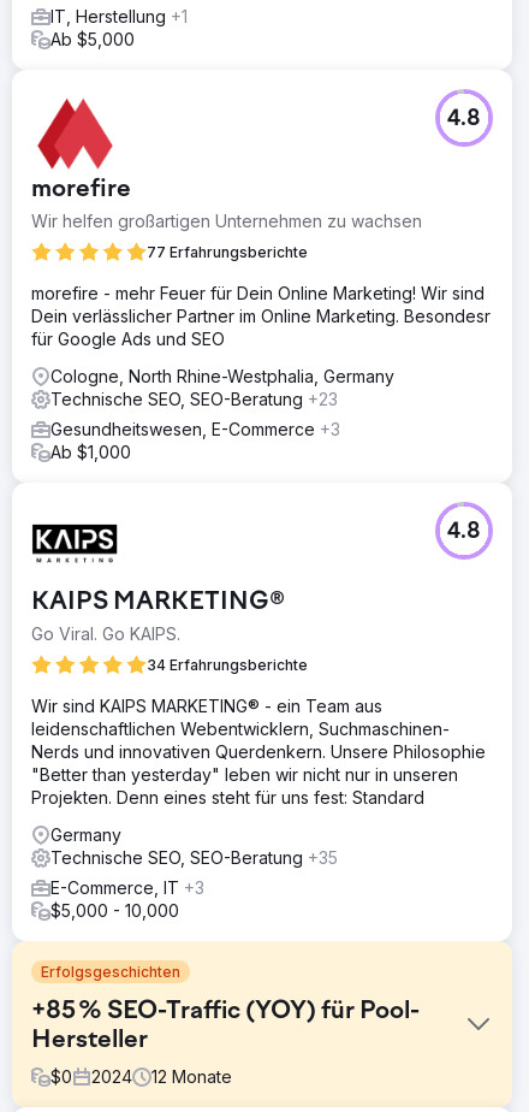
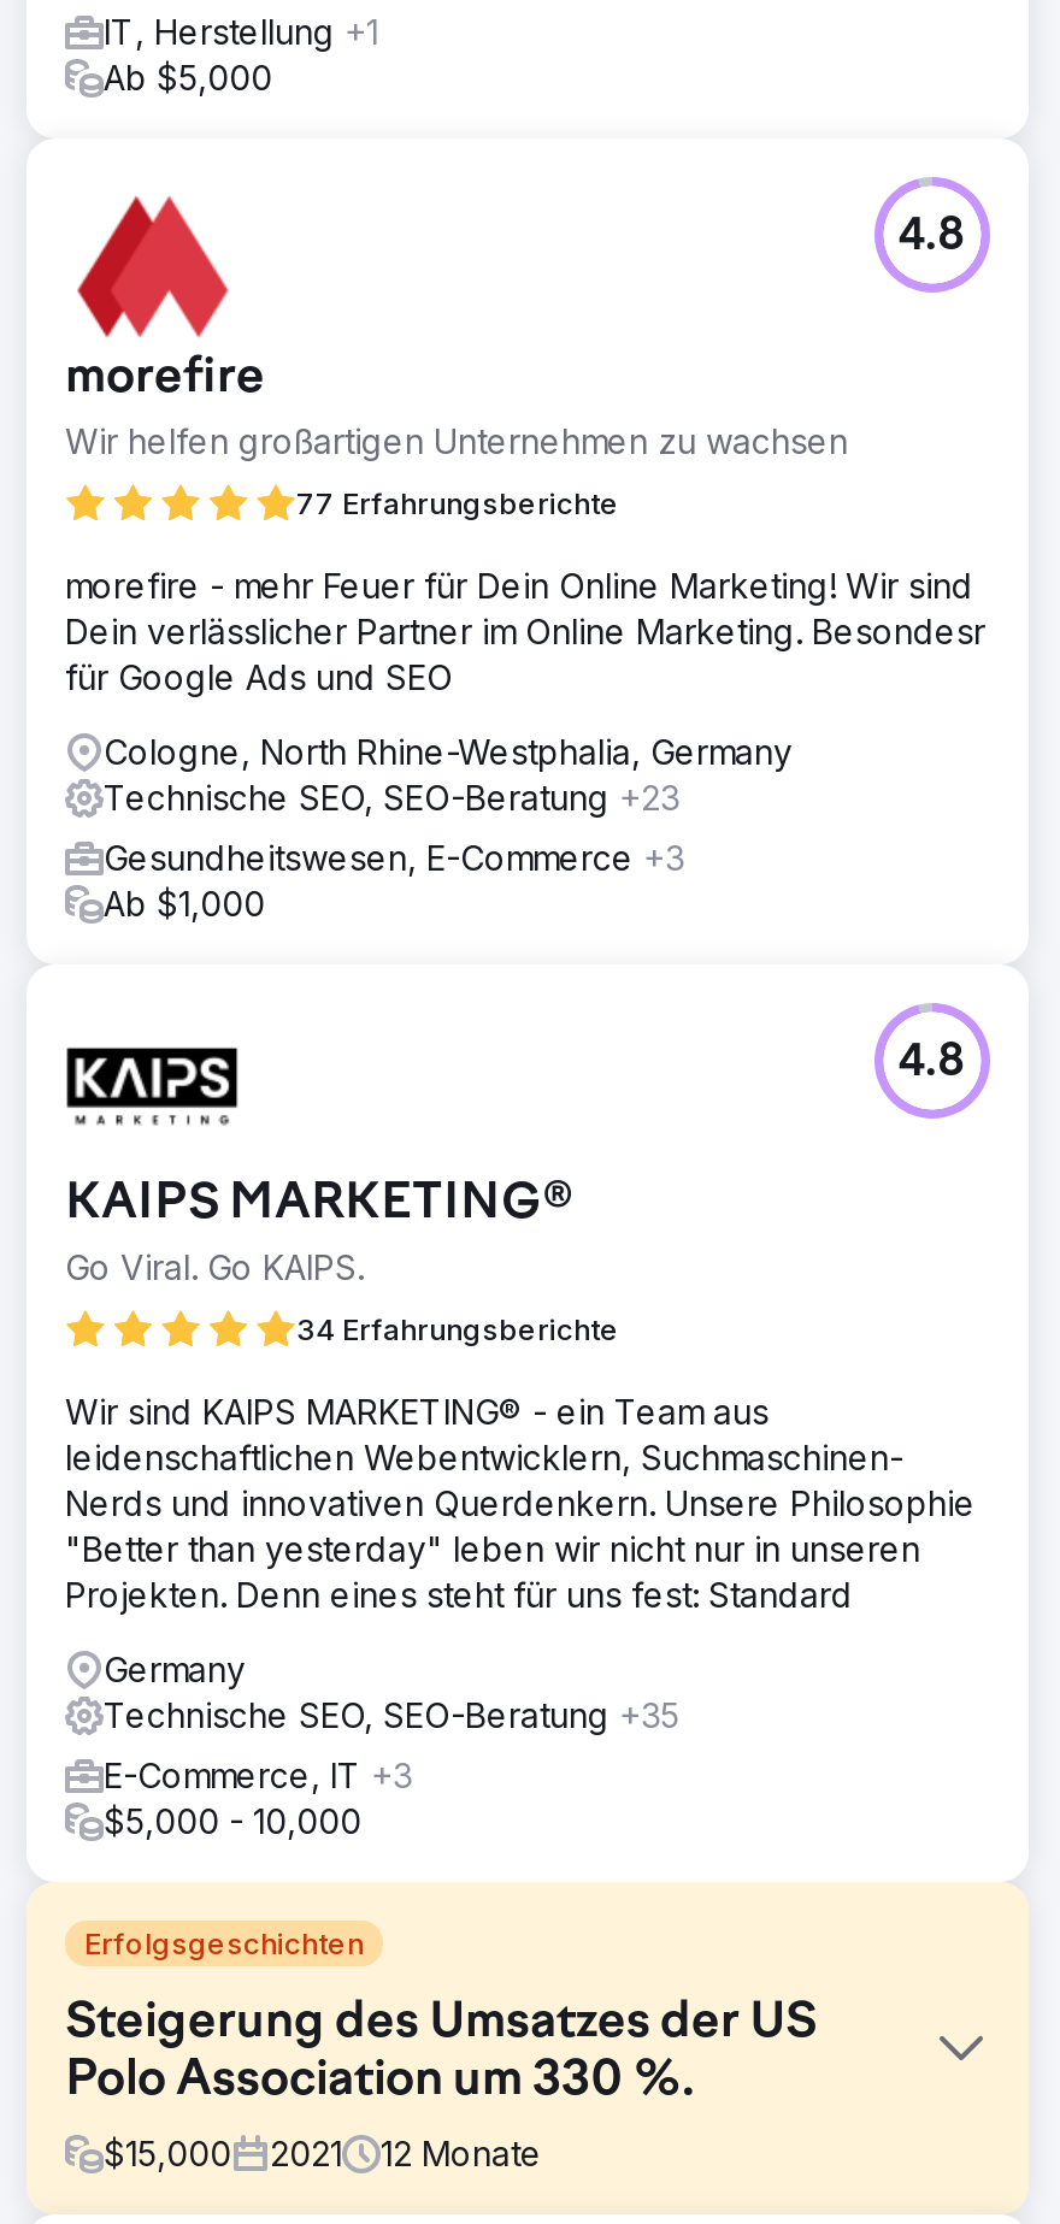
- +85 % SEO-Traffic (YOY) für Pool-
- Hersteller
+ Steigerung des Umsatzes der US
+ Polo Association um 330 %.

- $0
- 2024
+ $15,000
+ 2021
